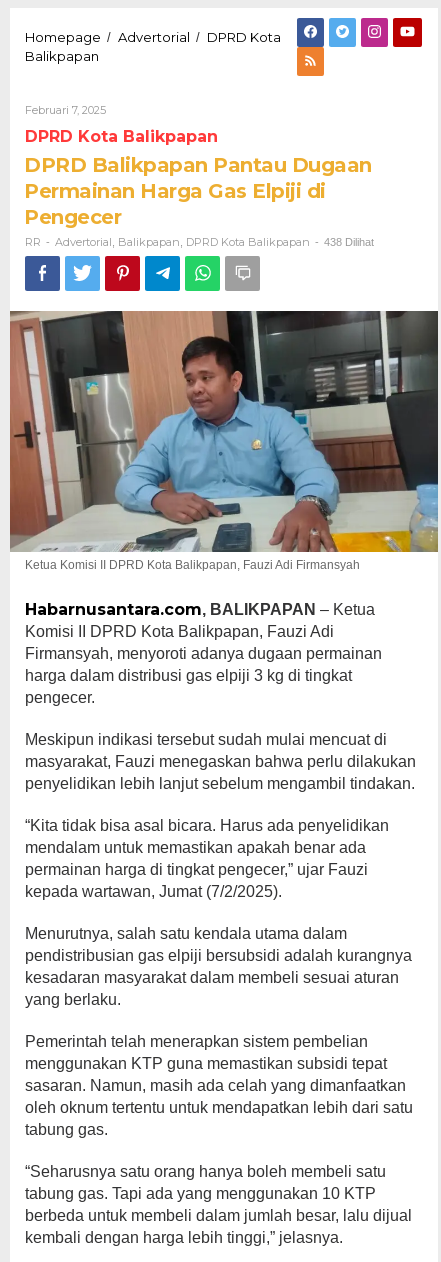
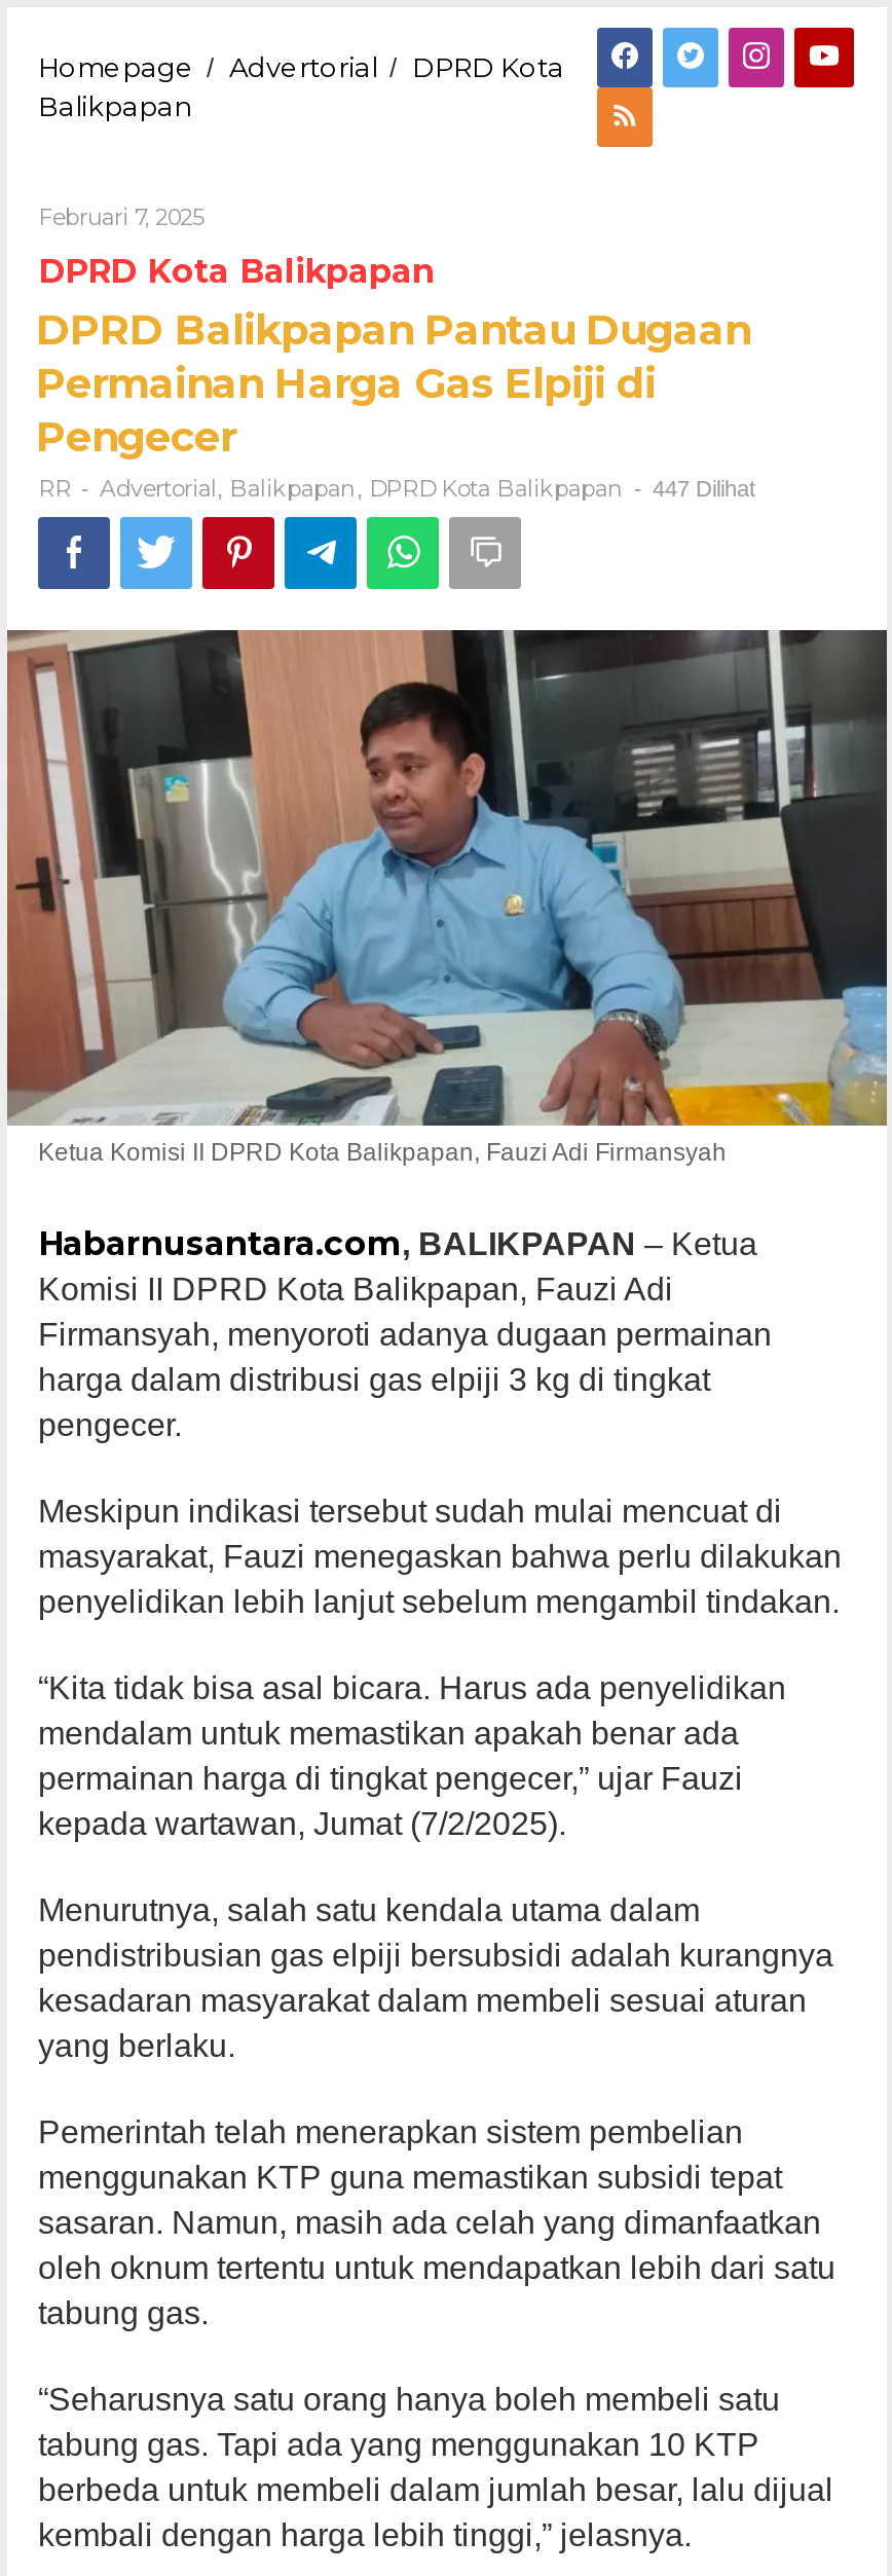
- RR - Advertorial, Balikpapan, DPRD Kota Balikpapan - 438 Dilihat
+ RR - Advertorial, Balikpapan, DPRD Kota Balikpapan - 447 Dilihat
